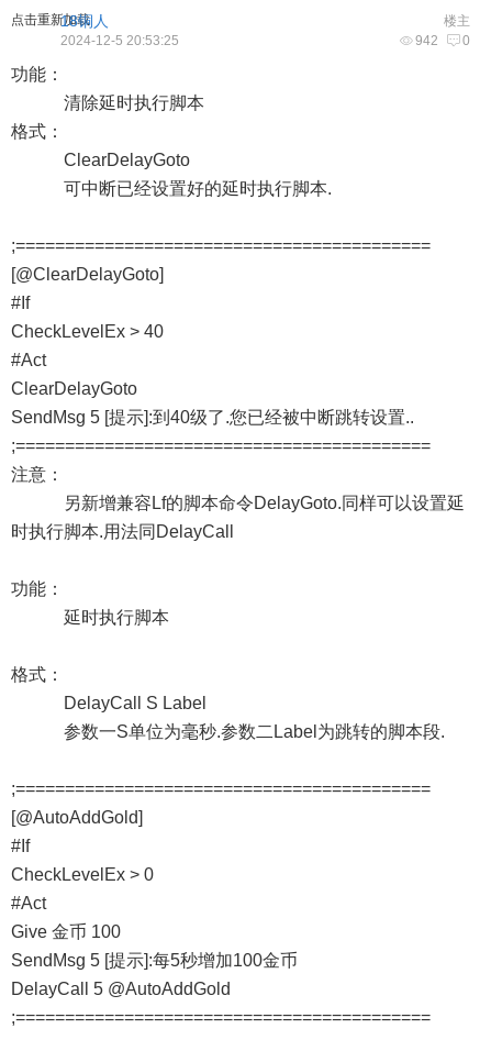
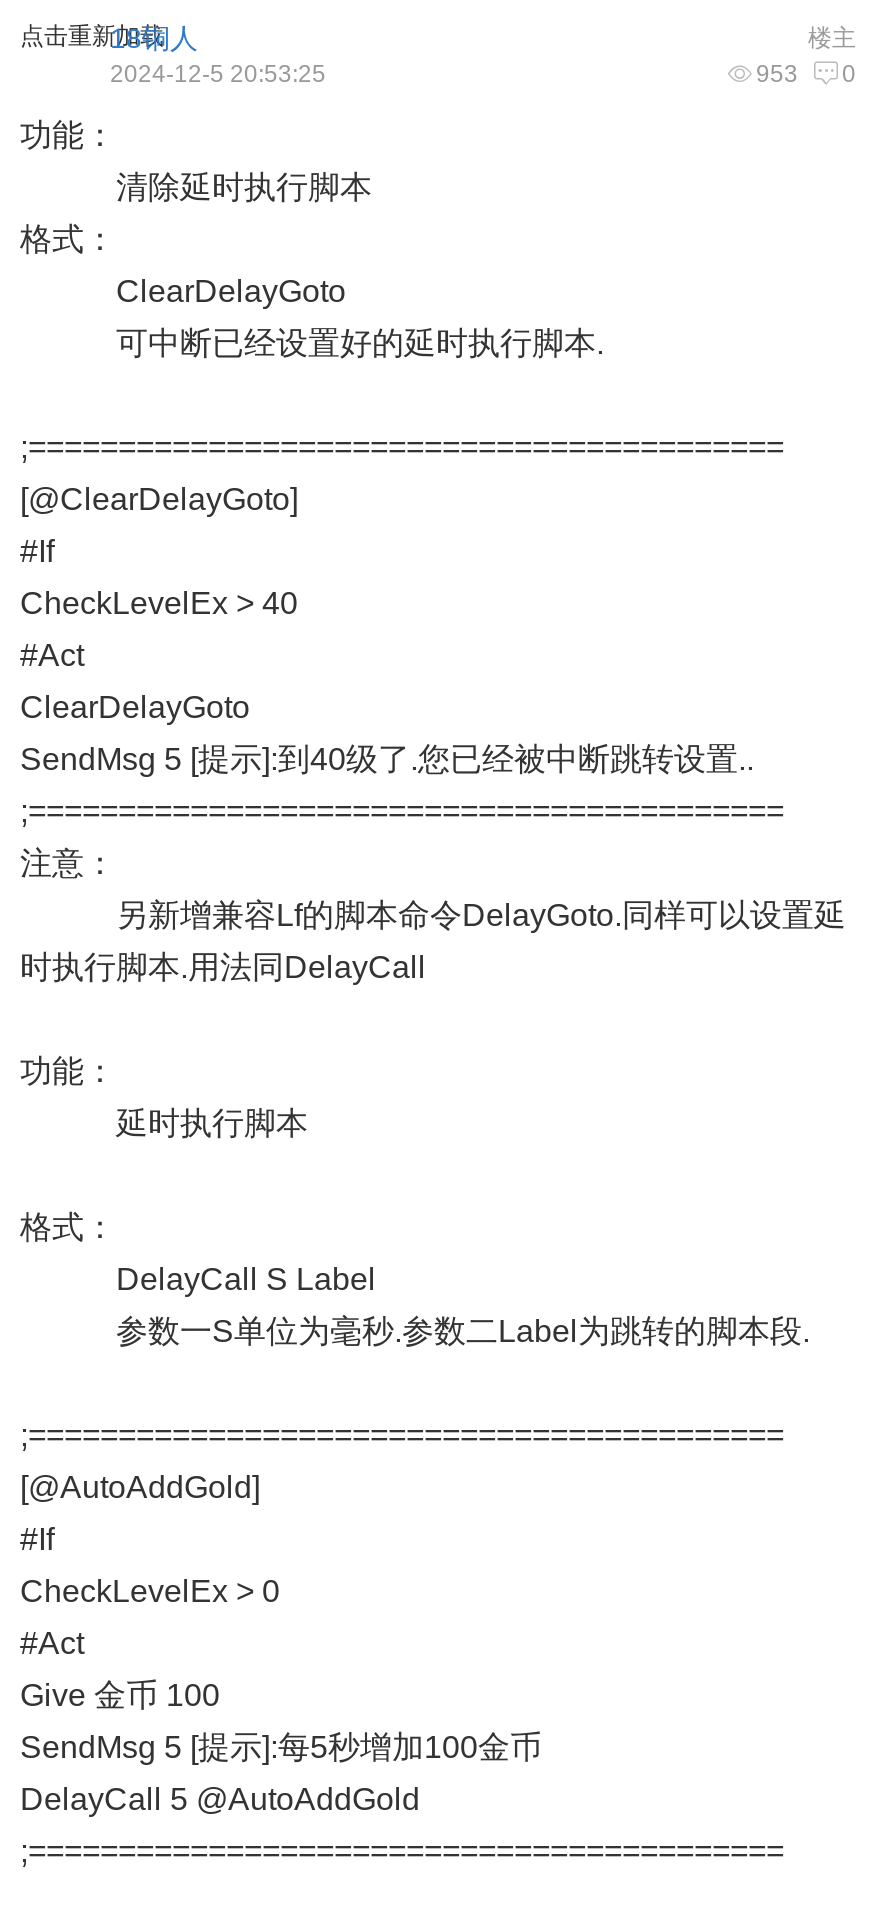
- 942 0
+ 953 0
